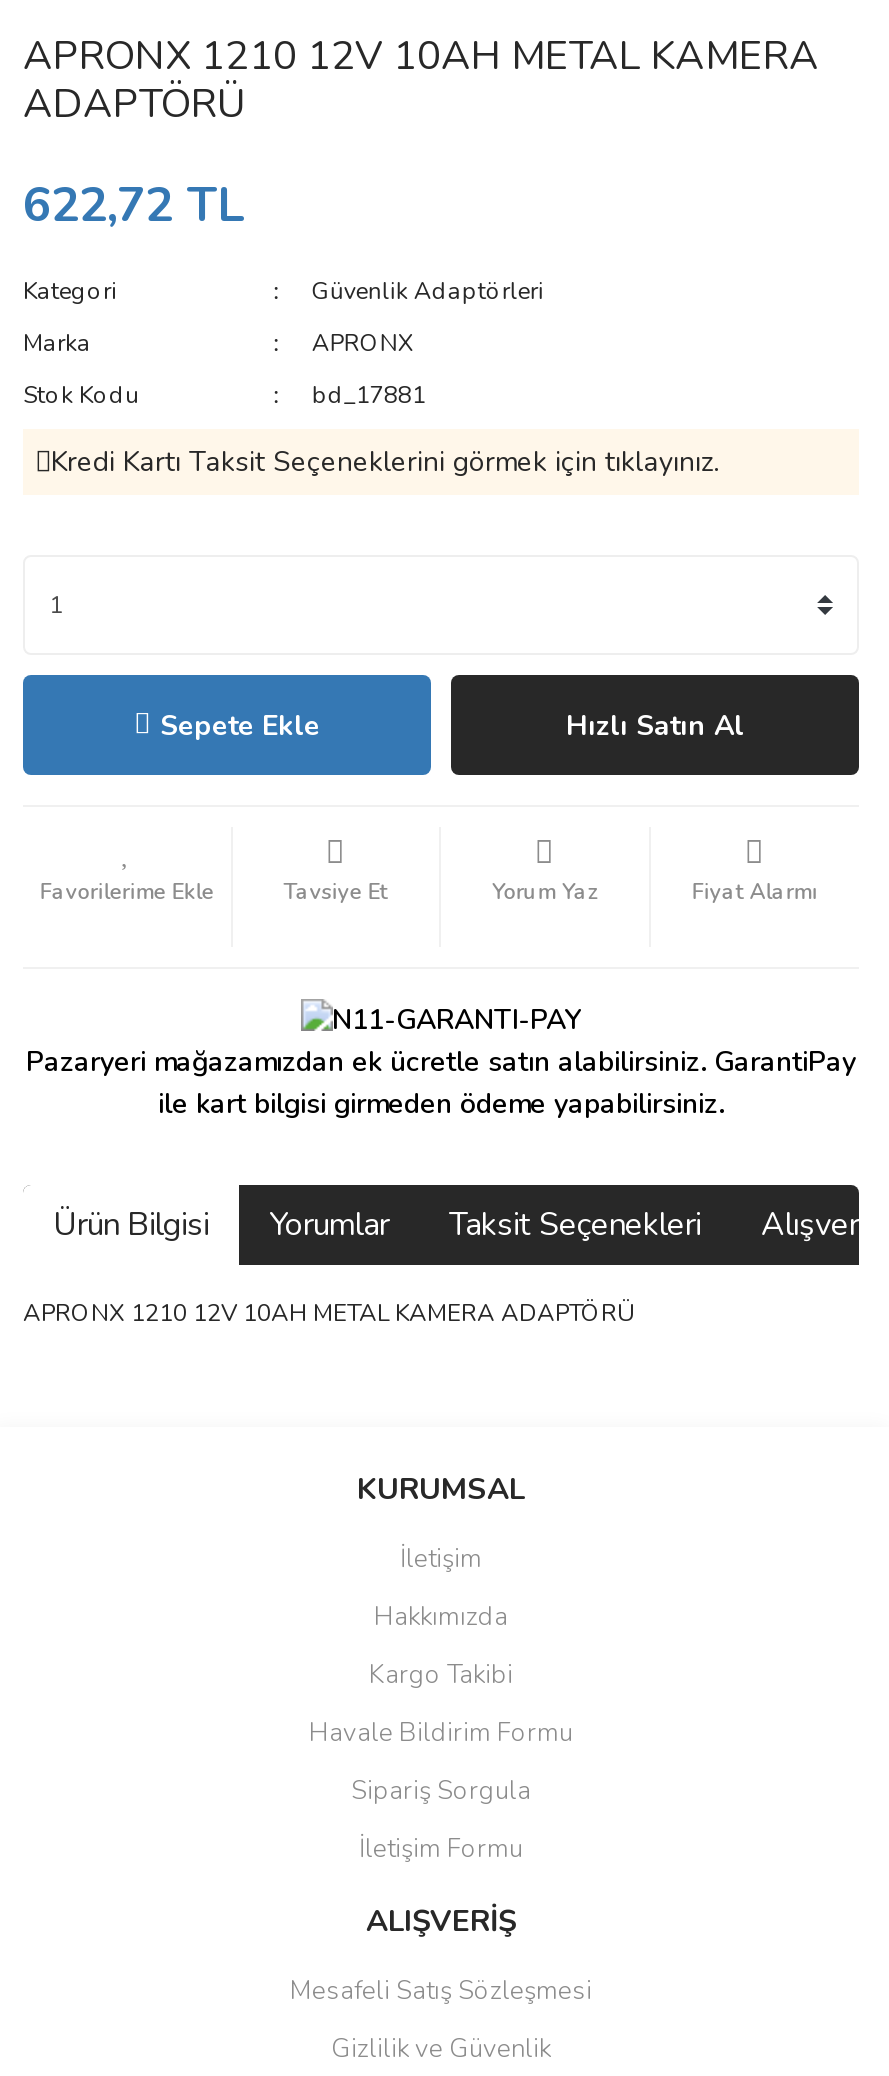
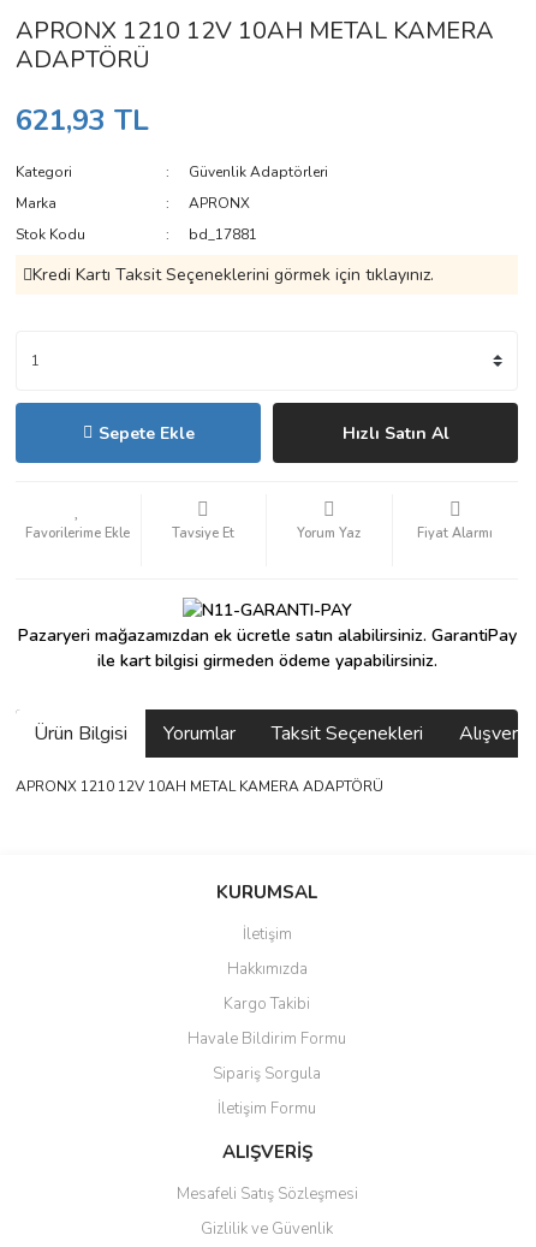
- 622,72 TL
+ 621,93 TL
